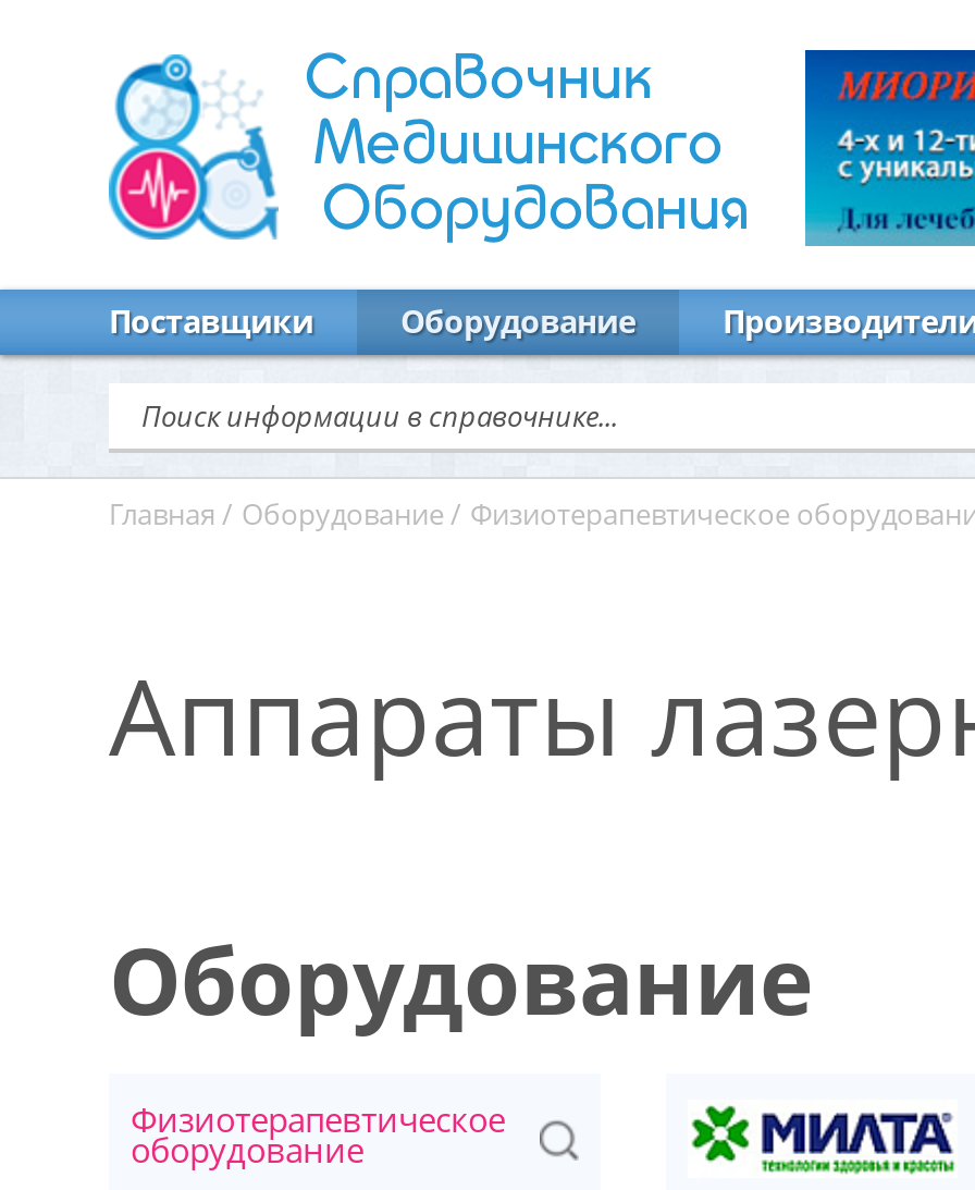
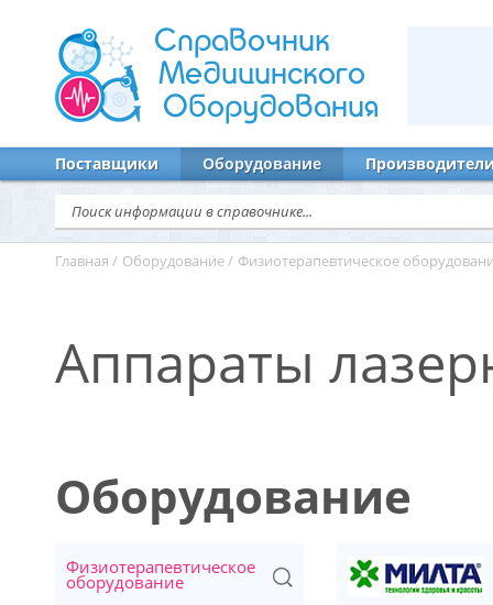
- [image]
